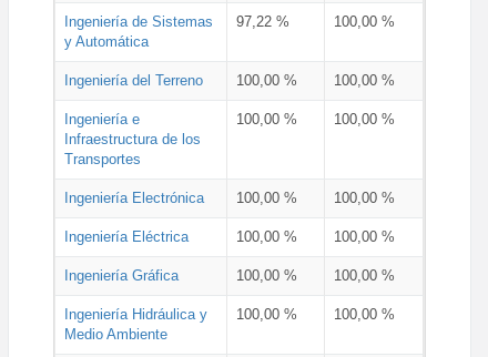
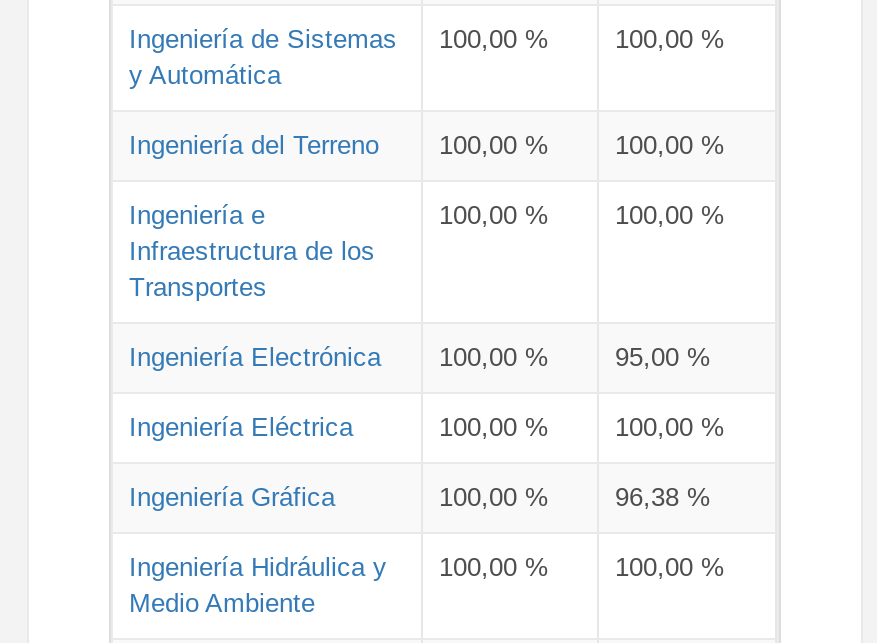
- Ingeniería de Sistemas 97,22 %
+ Ingeniería de Sistemas 100,00 %

- 100,00 %
+ 95,00 %

- 100,00 %
+ 96,38 %
